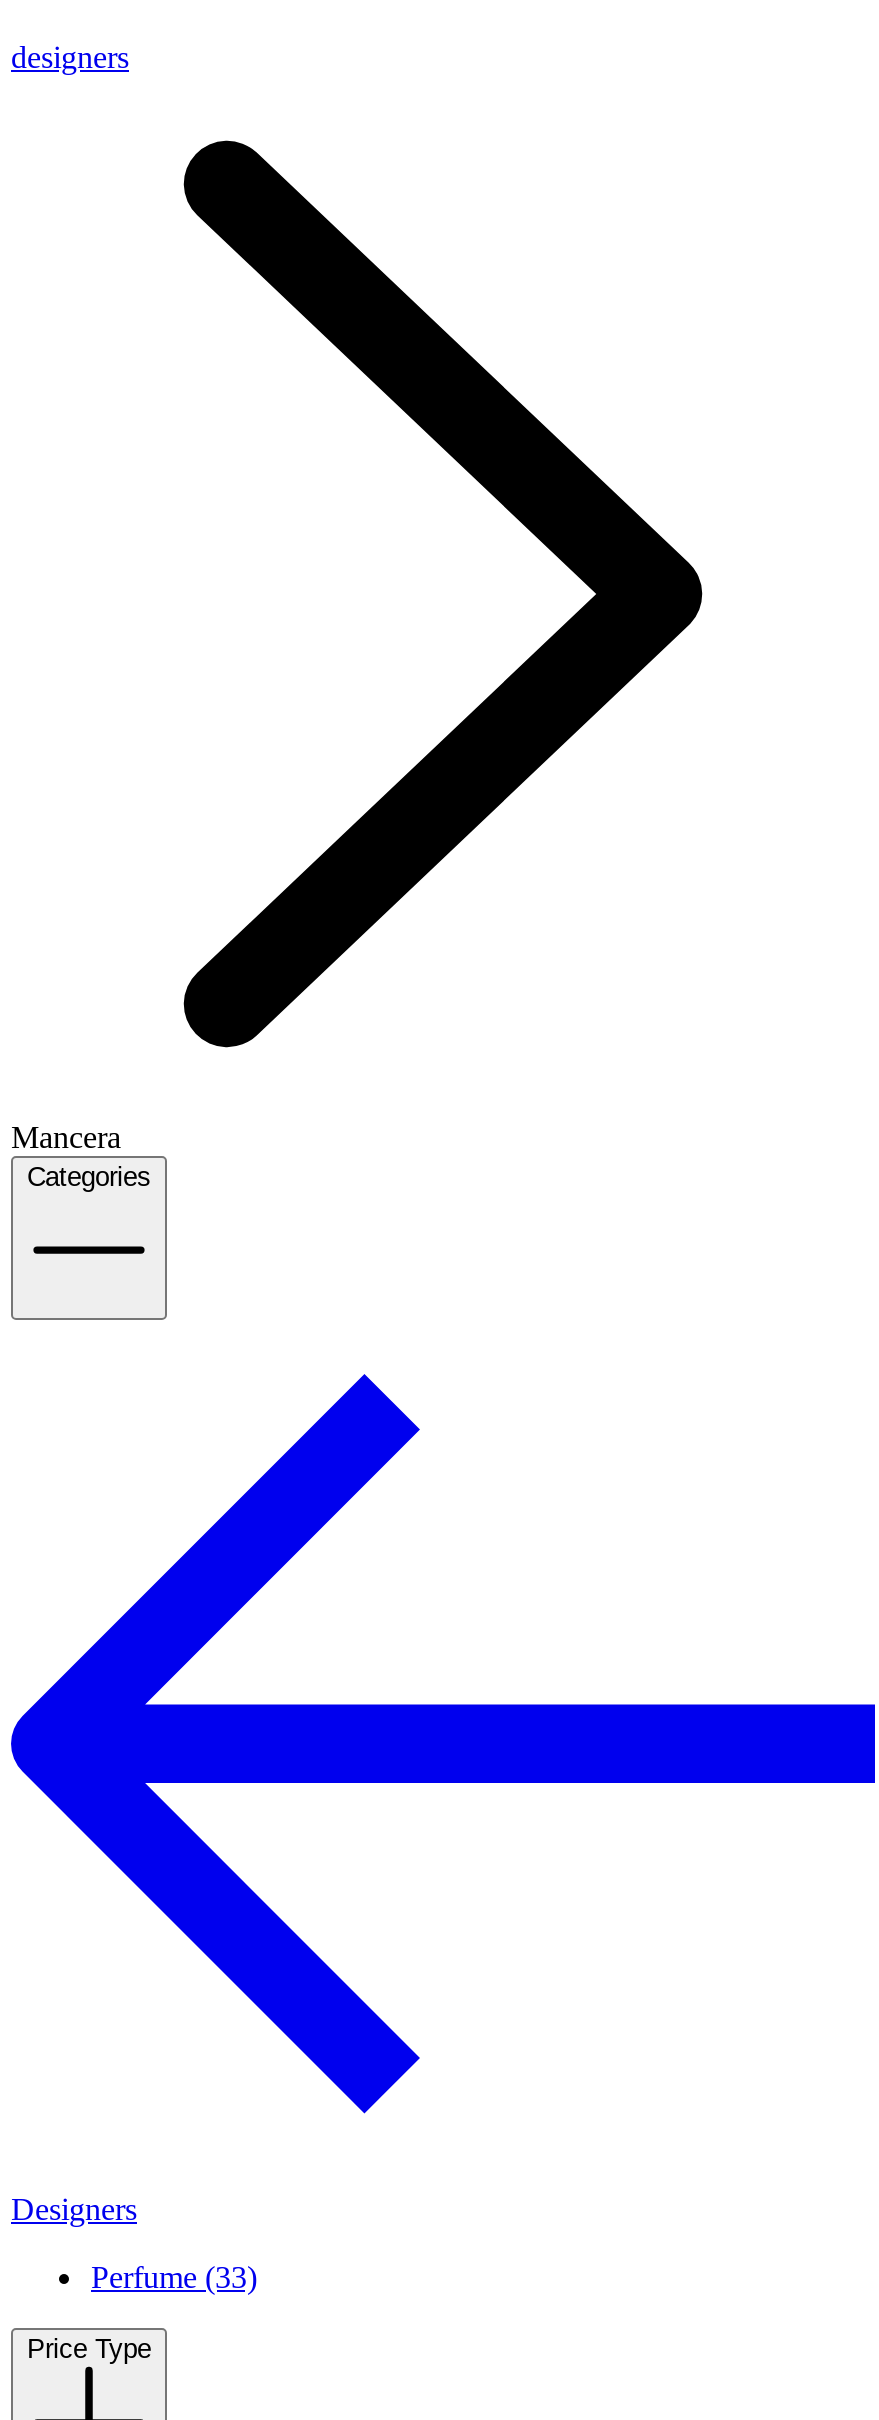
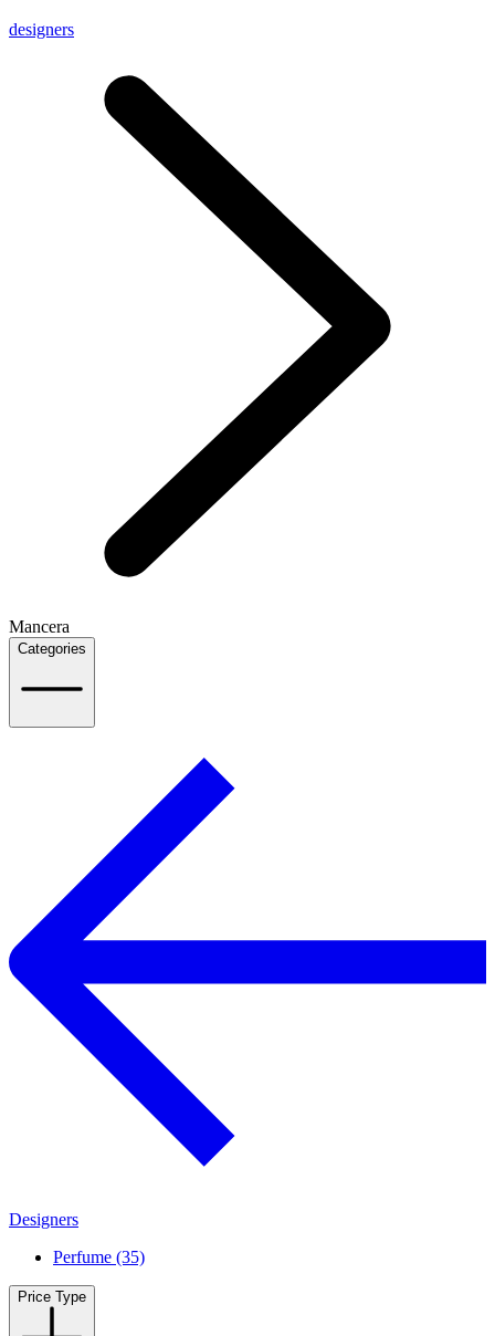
- Perfume (33)
+ Perfume (35)
